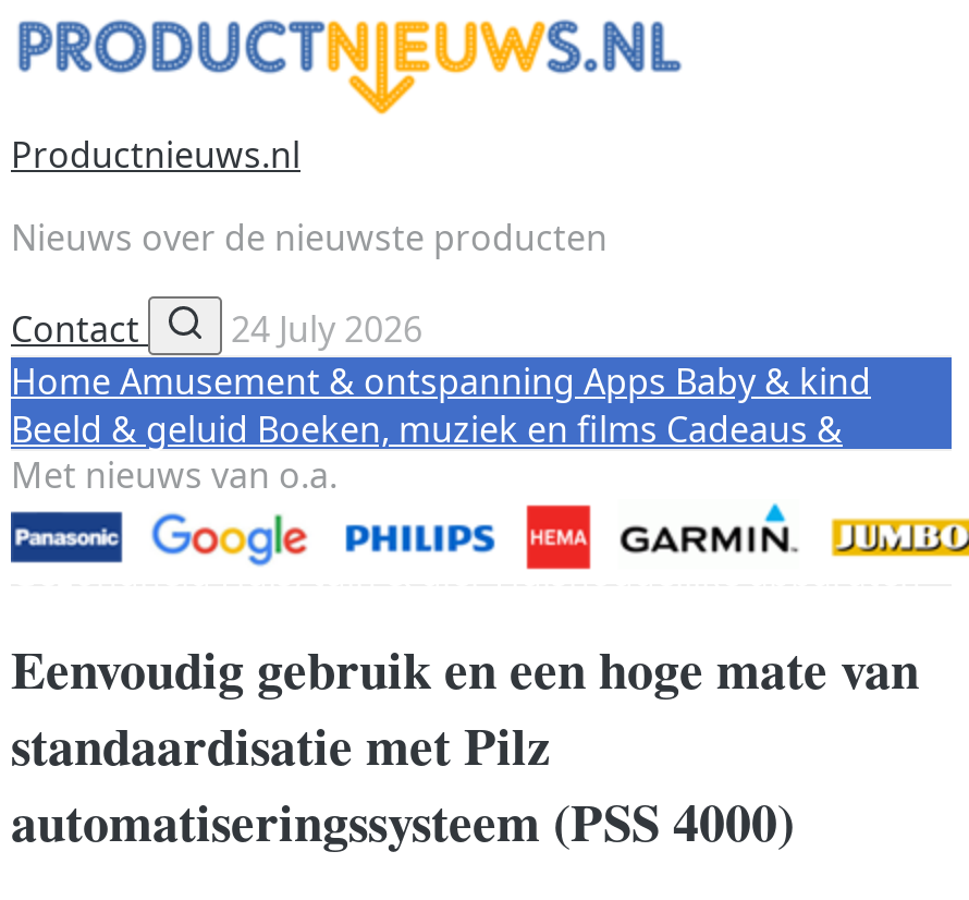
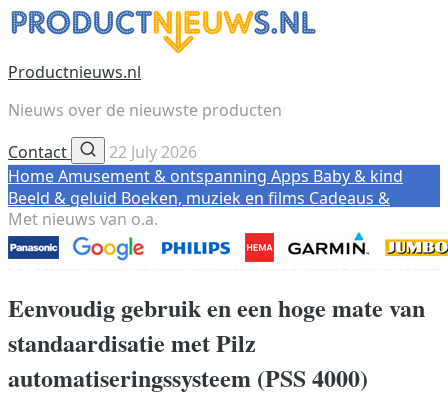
- Contact 24 July 2026
+ Contact 22 July 2026
